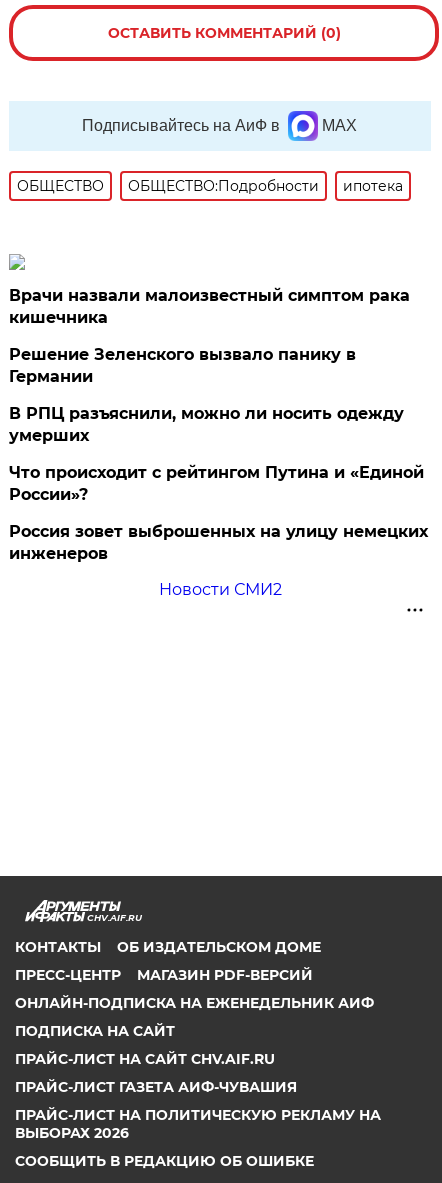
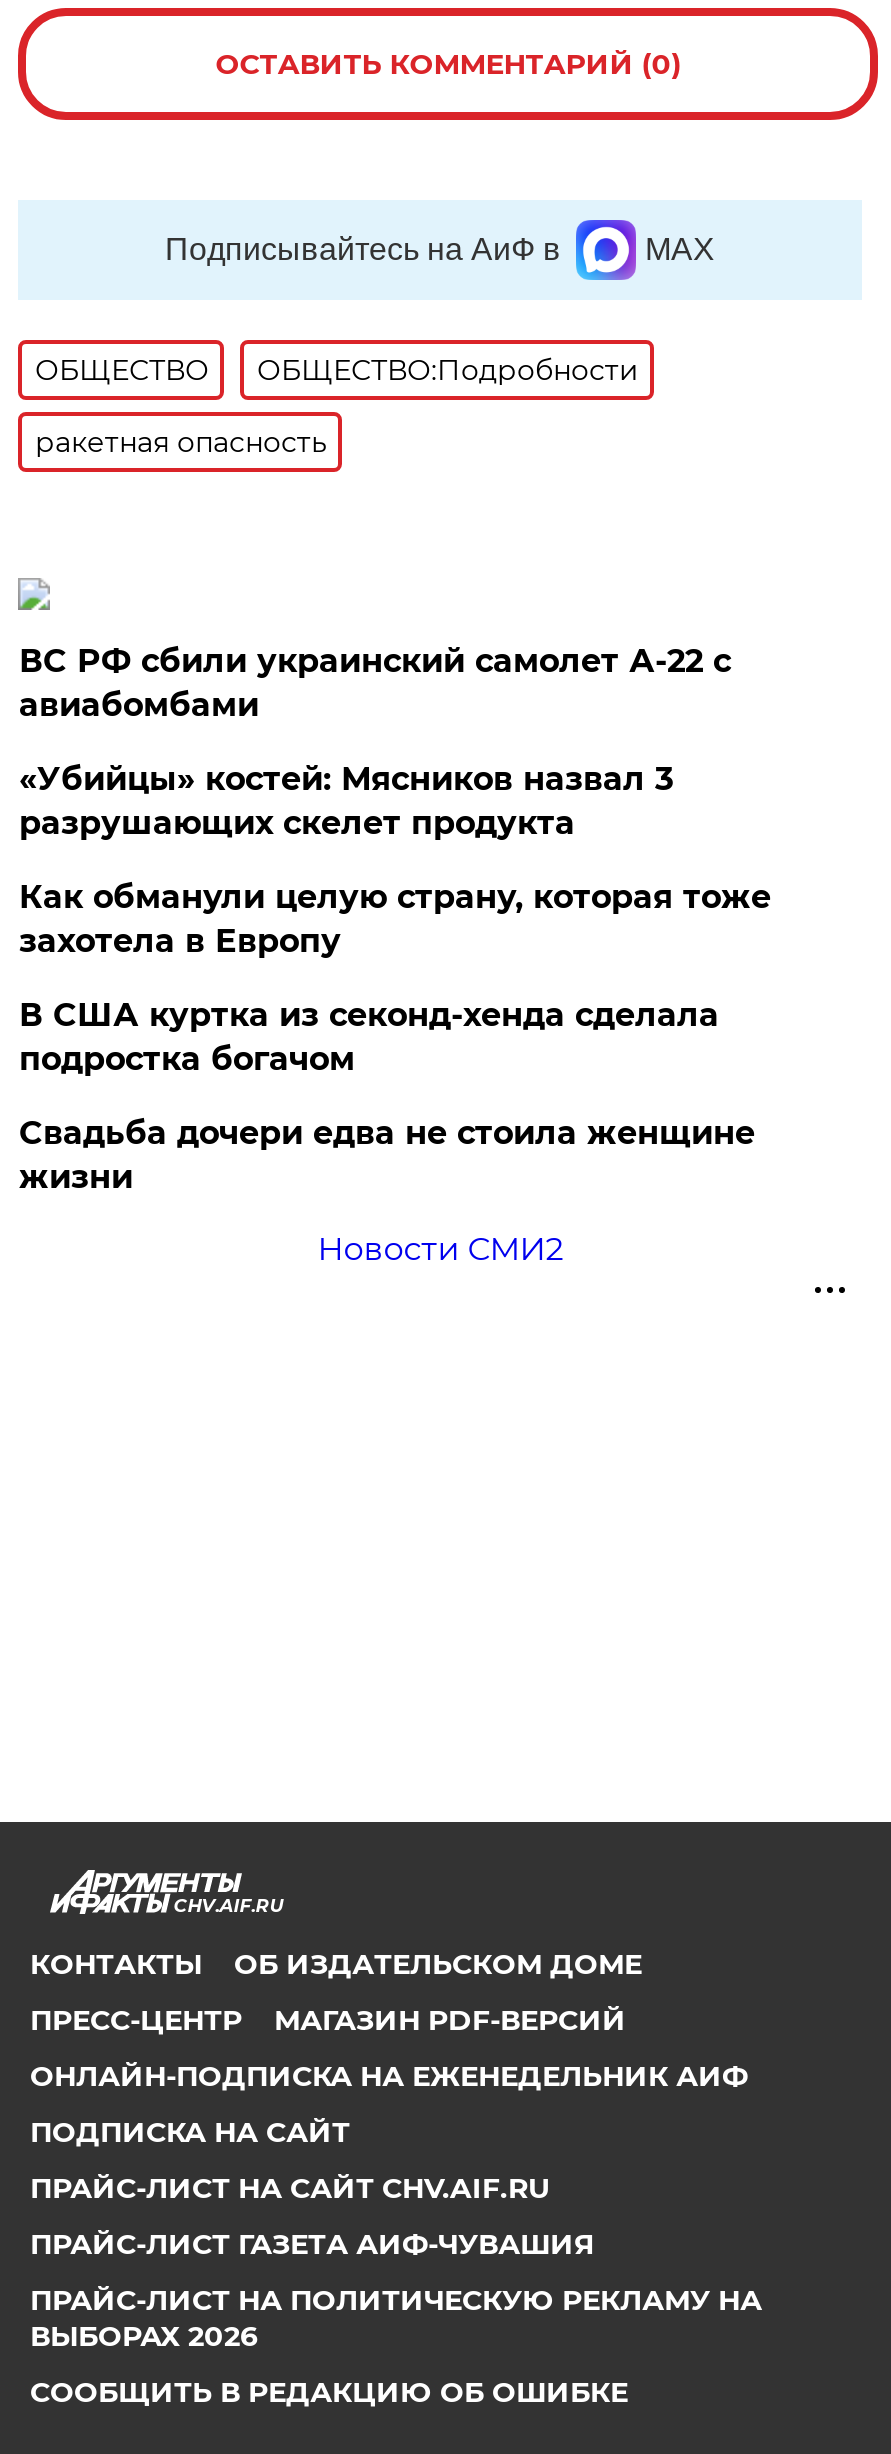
- ипотека
+ ракетная опасность

- Врачи назвали малоизвестный симптом рака
- кишечника
+ ВС РФ сбили украинский самолет А-22 с
+ авиабомбами

- Решение Зеленского вызвало панику в
- Германии
+ «Убийцы» костей: Мясников назвал 3
+ разрушающих скелет продукта

- В РПЦ разъяснили, можно ли носить одежду
- умерших
+ Как обманули целую страну, которая тоже
+ захотела в Европу

- Что происходит с рейтингом Путина и «Единой
- России»?
+ В США куртка из секонд-хенда сделала
+ подростка богачом

- Россия зовет выброшенных на улицу немецких
- инженеров
+ Свадьба дочери едва не стоила женщине
+ жизни
